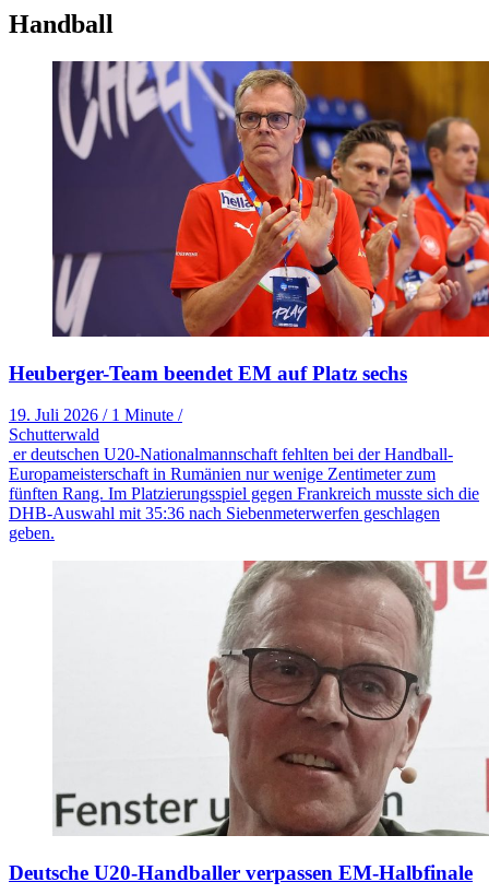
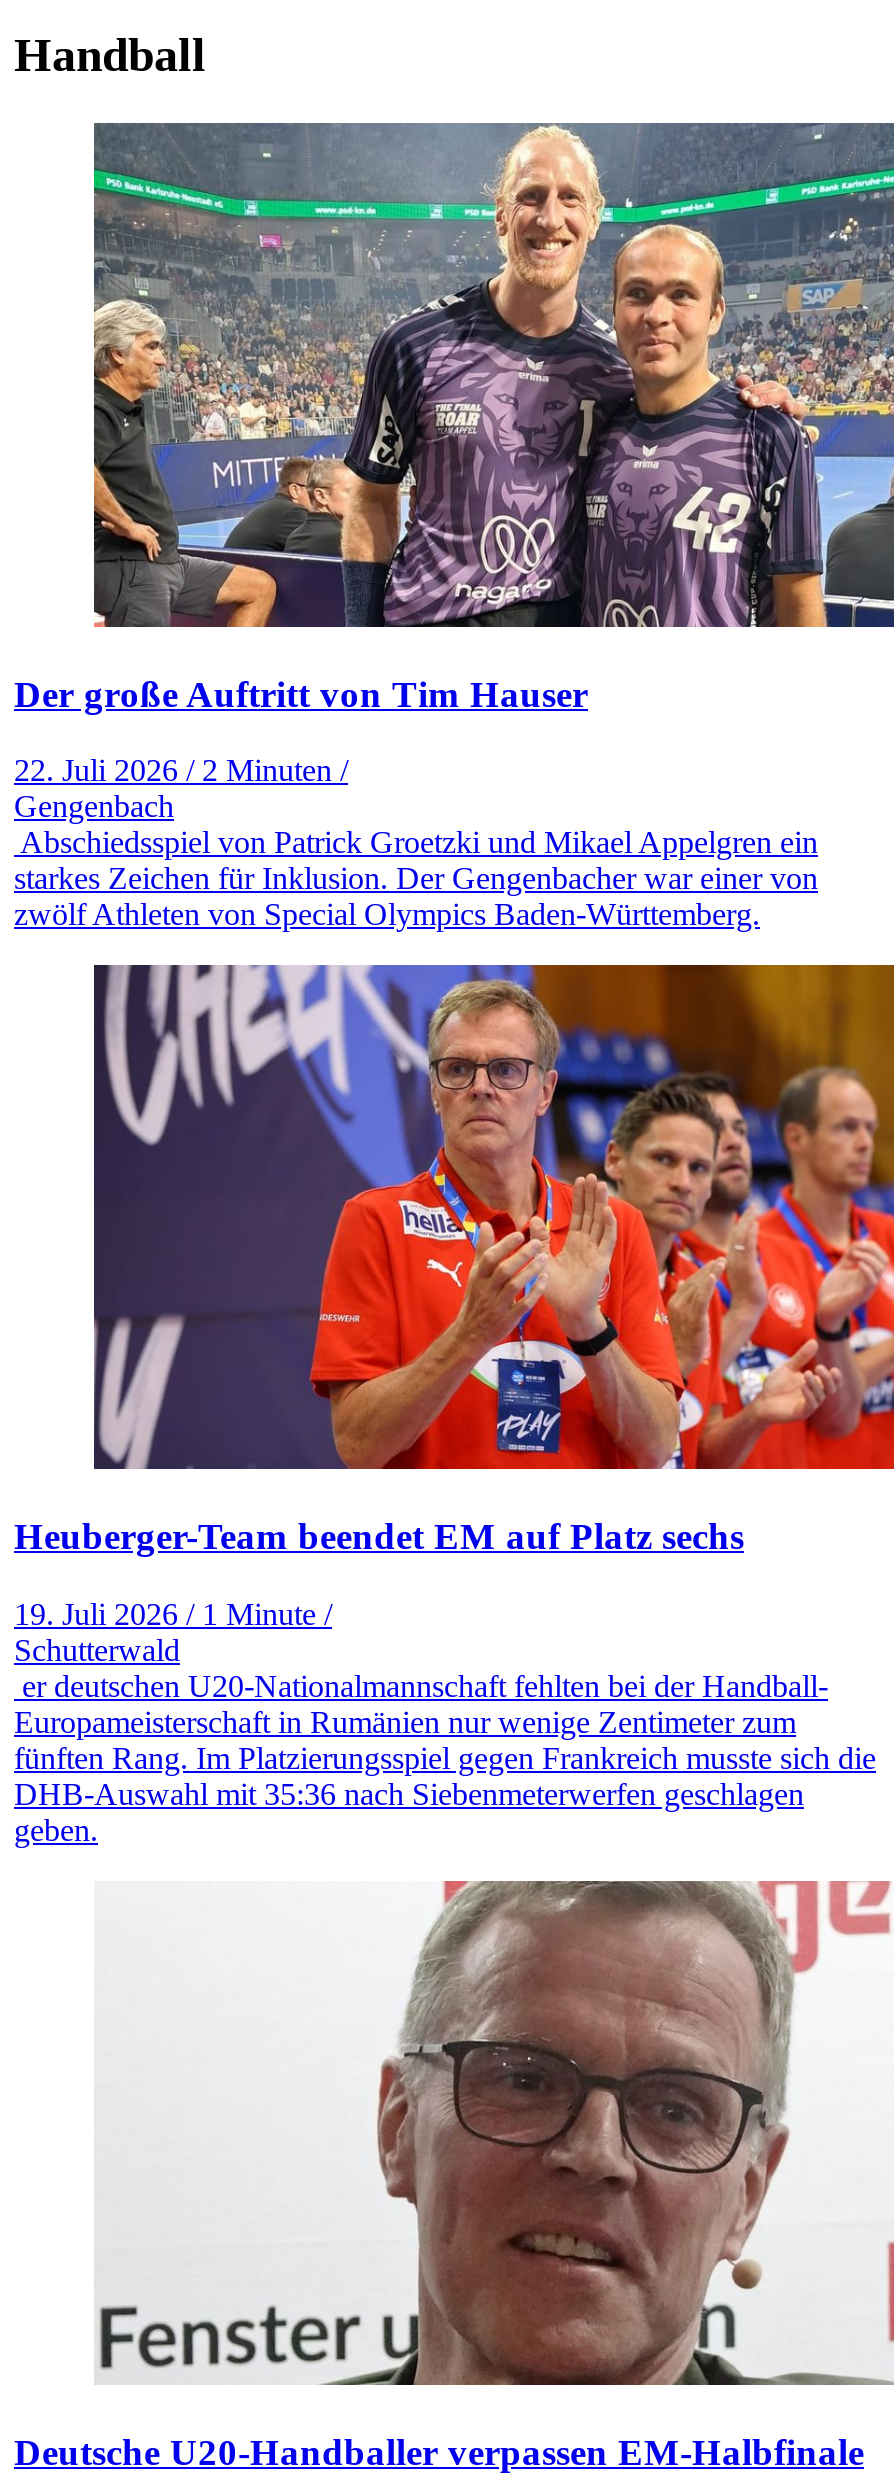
+ [image]
+ Der große Auftritt von Tim Hauser
+ 22. Juli 2026 / 2 Minuten /
+ Gengenbach
+ Abschiedsspiel von Patrick Groetzki und Mikael Appelgren ein
+ starkes Zeichen für Inklusion. Der Gengenbacher war einer von
+ zwölf Athleten von Special Olympics Baden-Württemberg.
